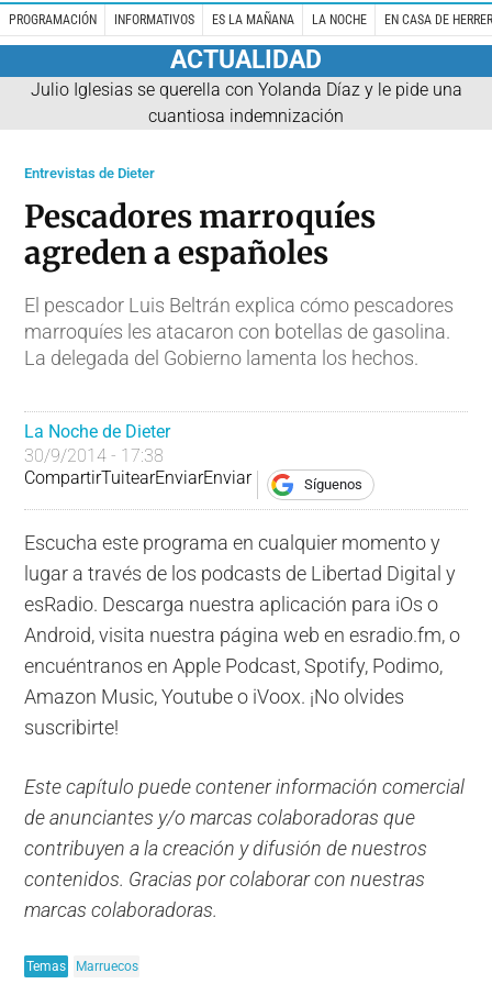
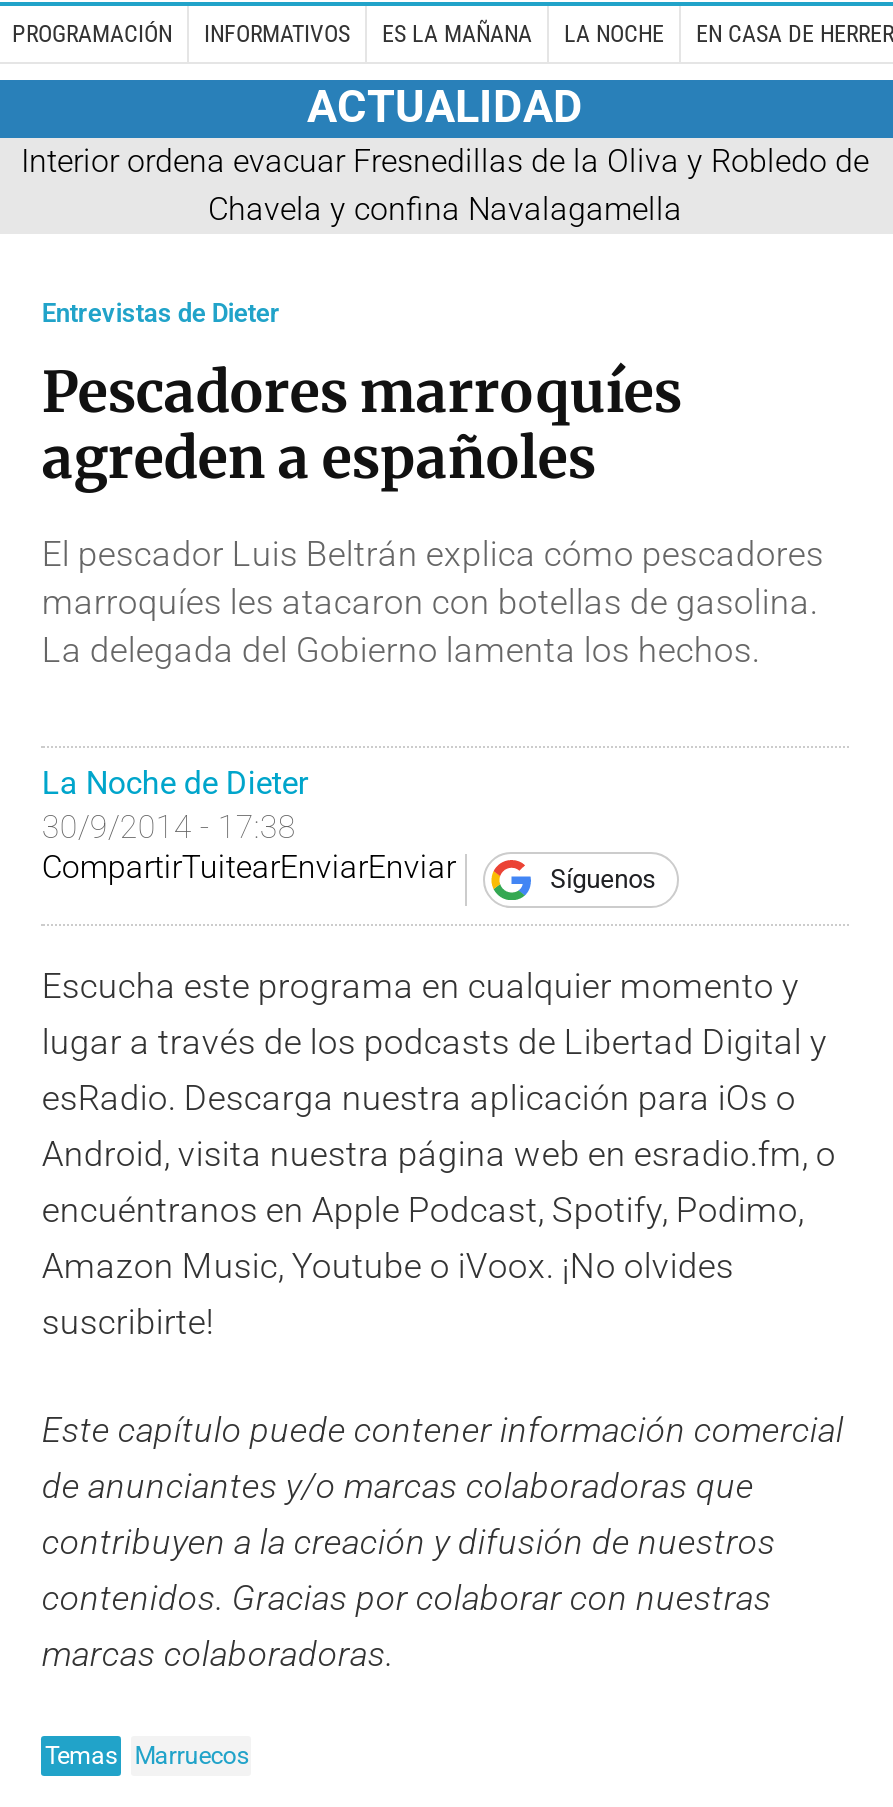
- Julio Iglesias se querella con Yolanda Díaz y le pide una
- cuantiosa indemnización
+ Interior ordena evacuar Fresnedillas de la Oliva y Robledo de
+ Chavela y confina Navalagamella
